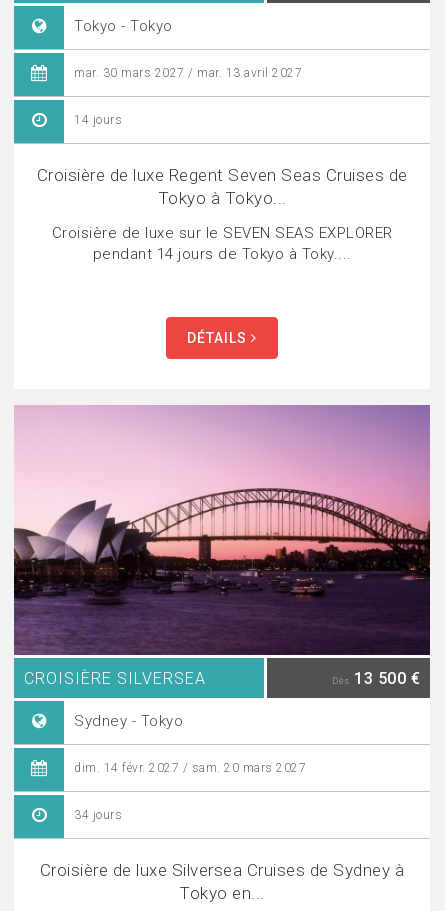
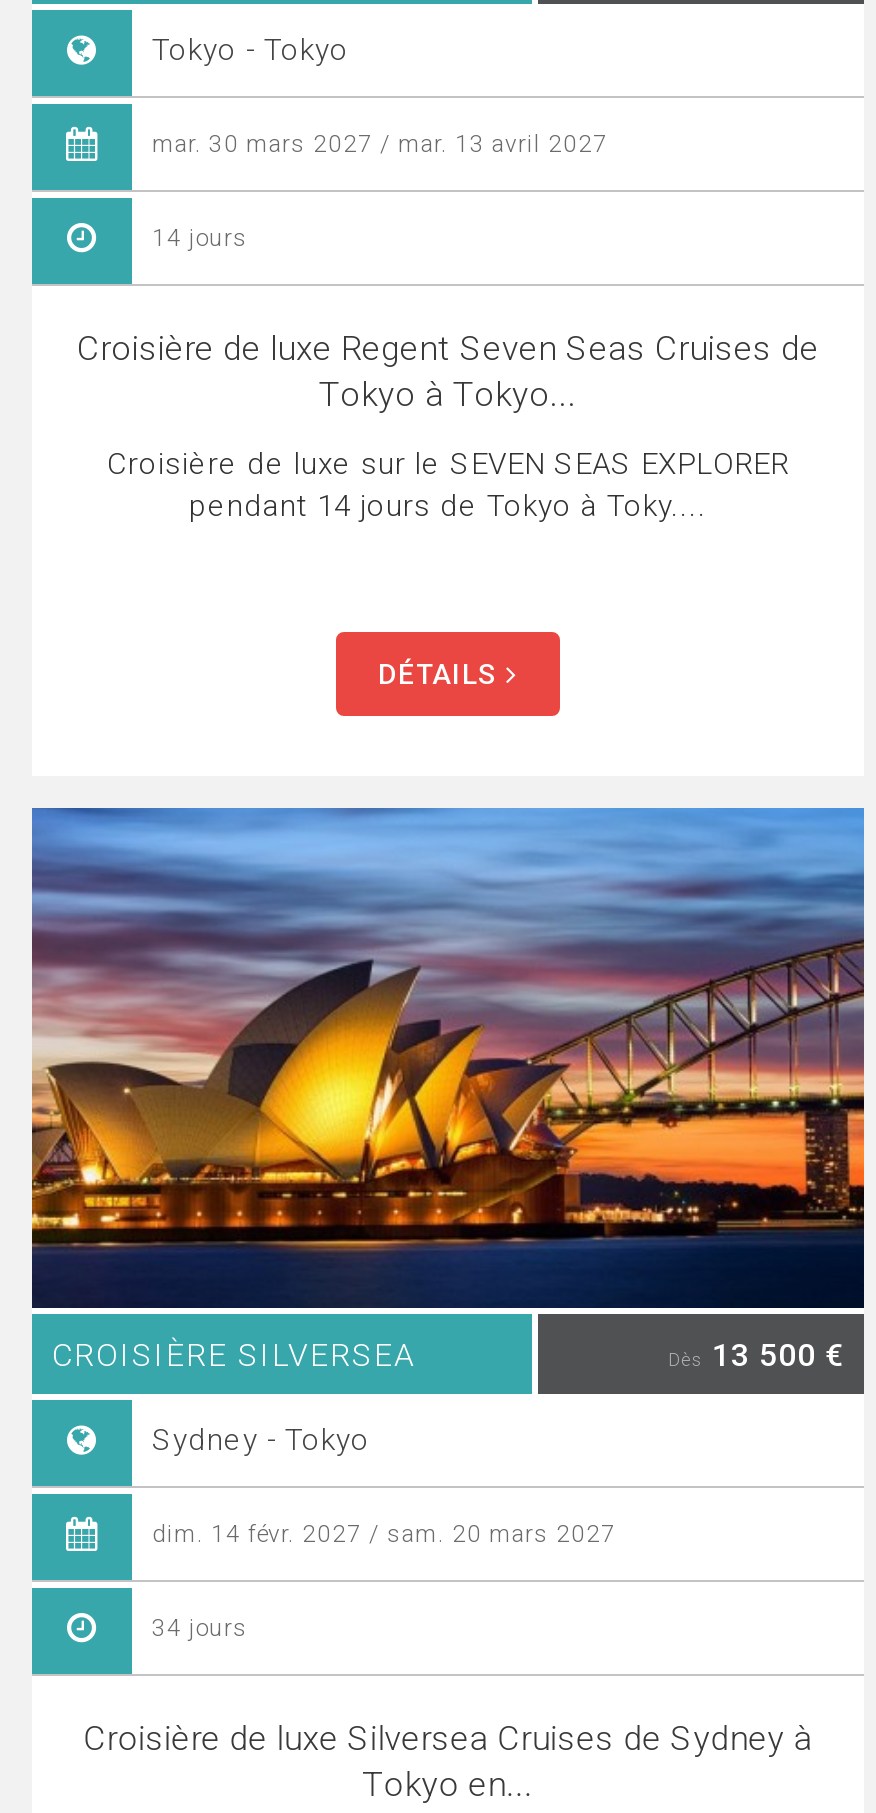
- [image]
+ [image]
